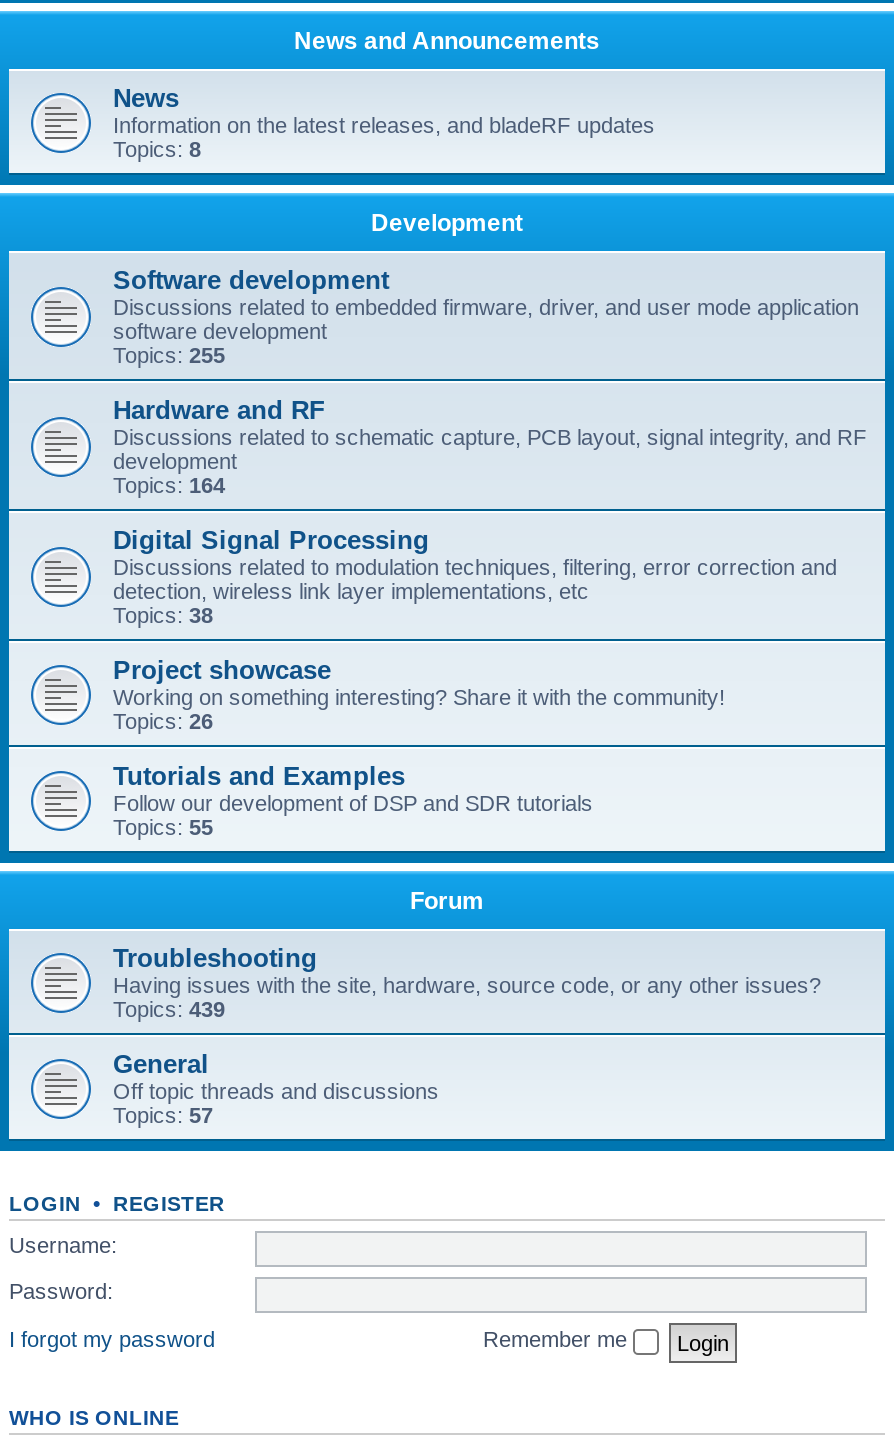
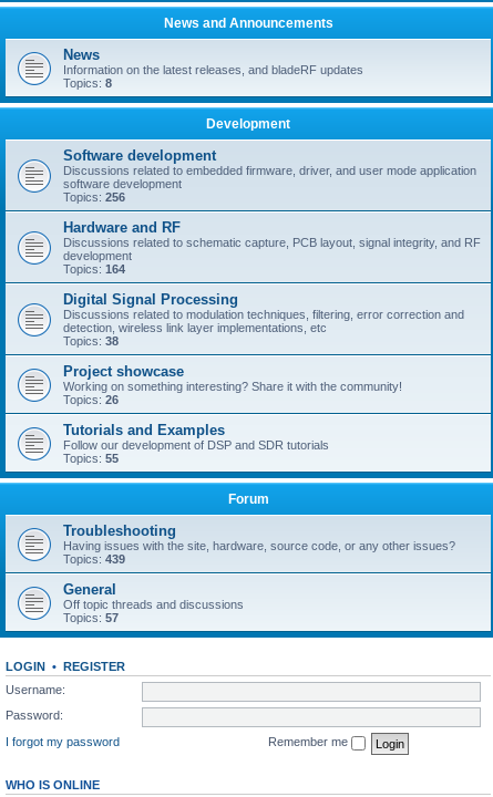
- Topics: 255
+ Topics: 256
